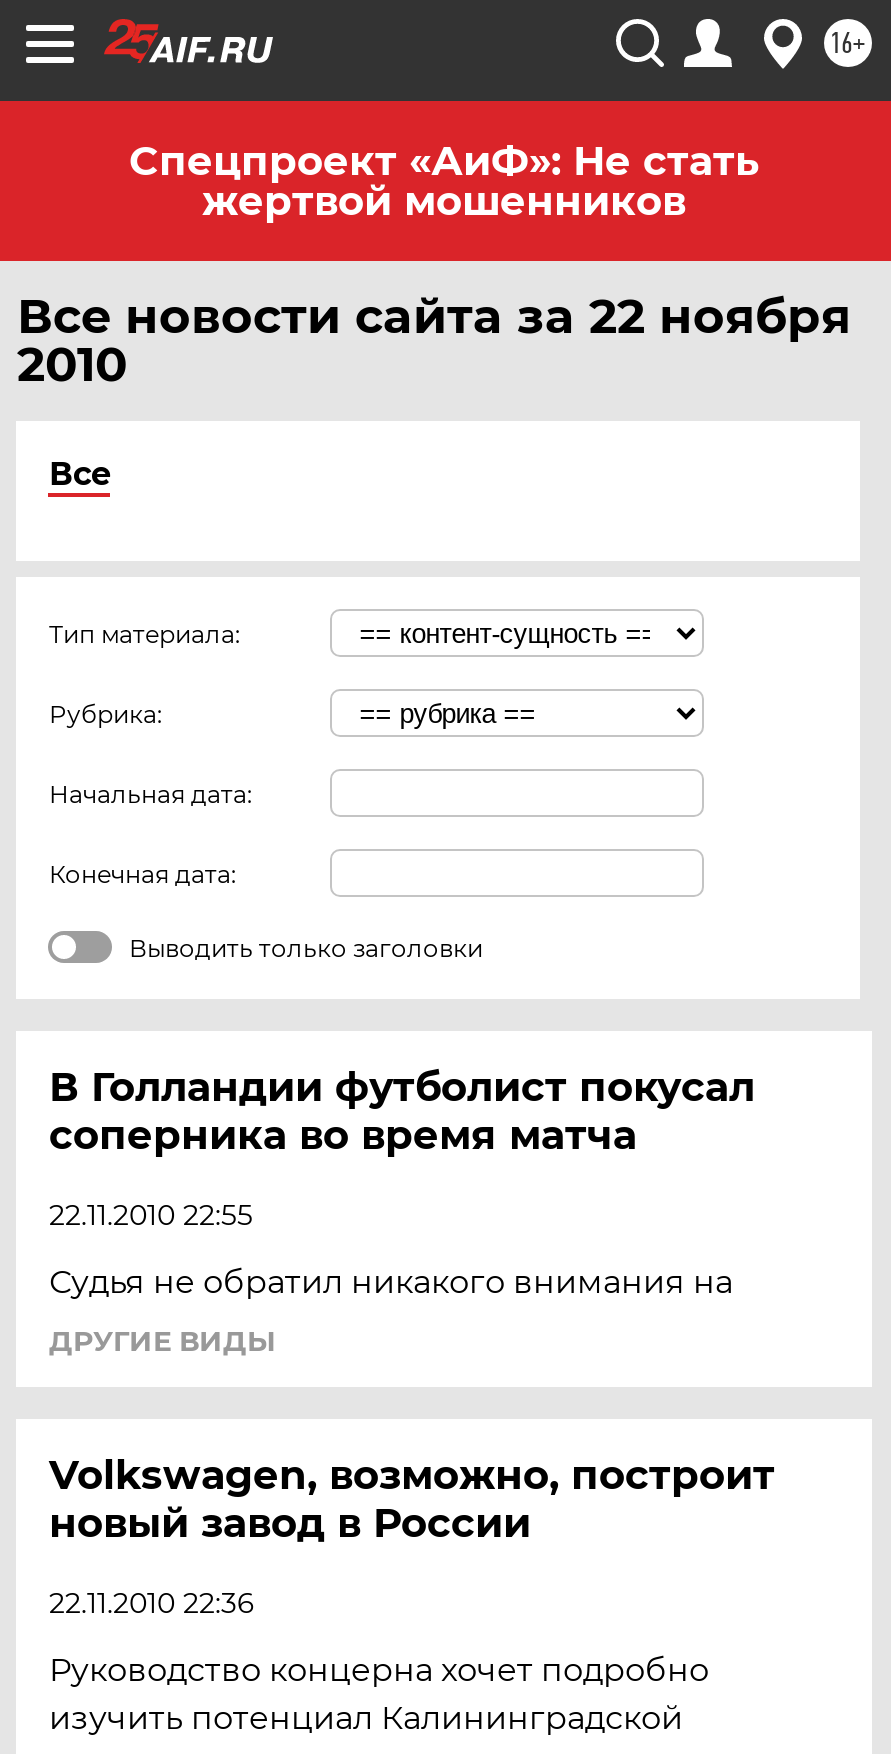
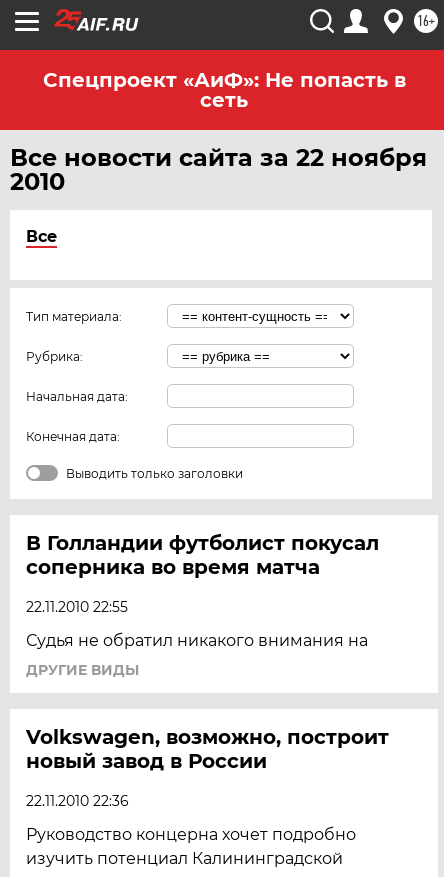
- Спецпроект «АиФ»: Не стать
- жертвой мошенников
+ Спецпроект «АиФ»: Не попасть в
+ сеть
